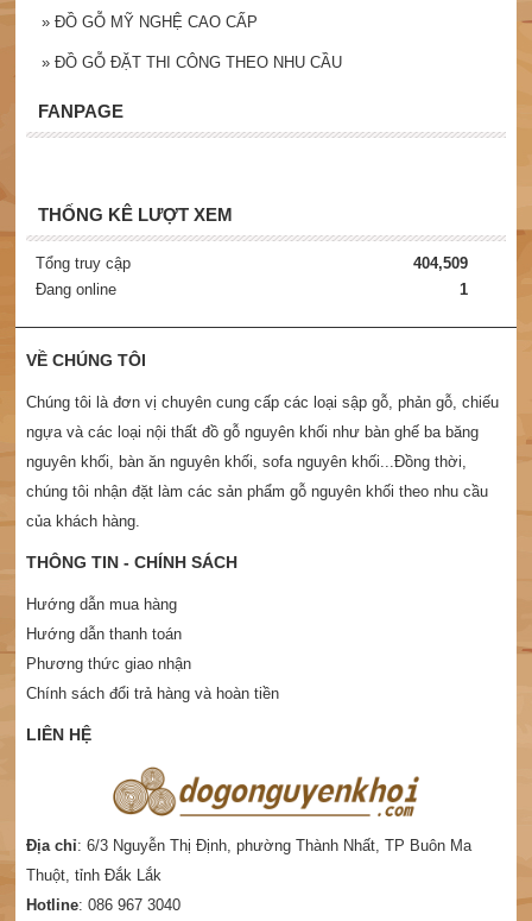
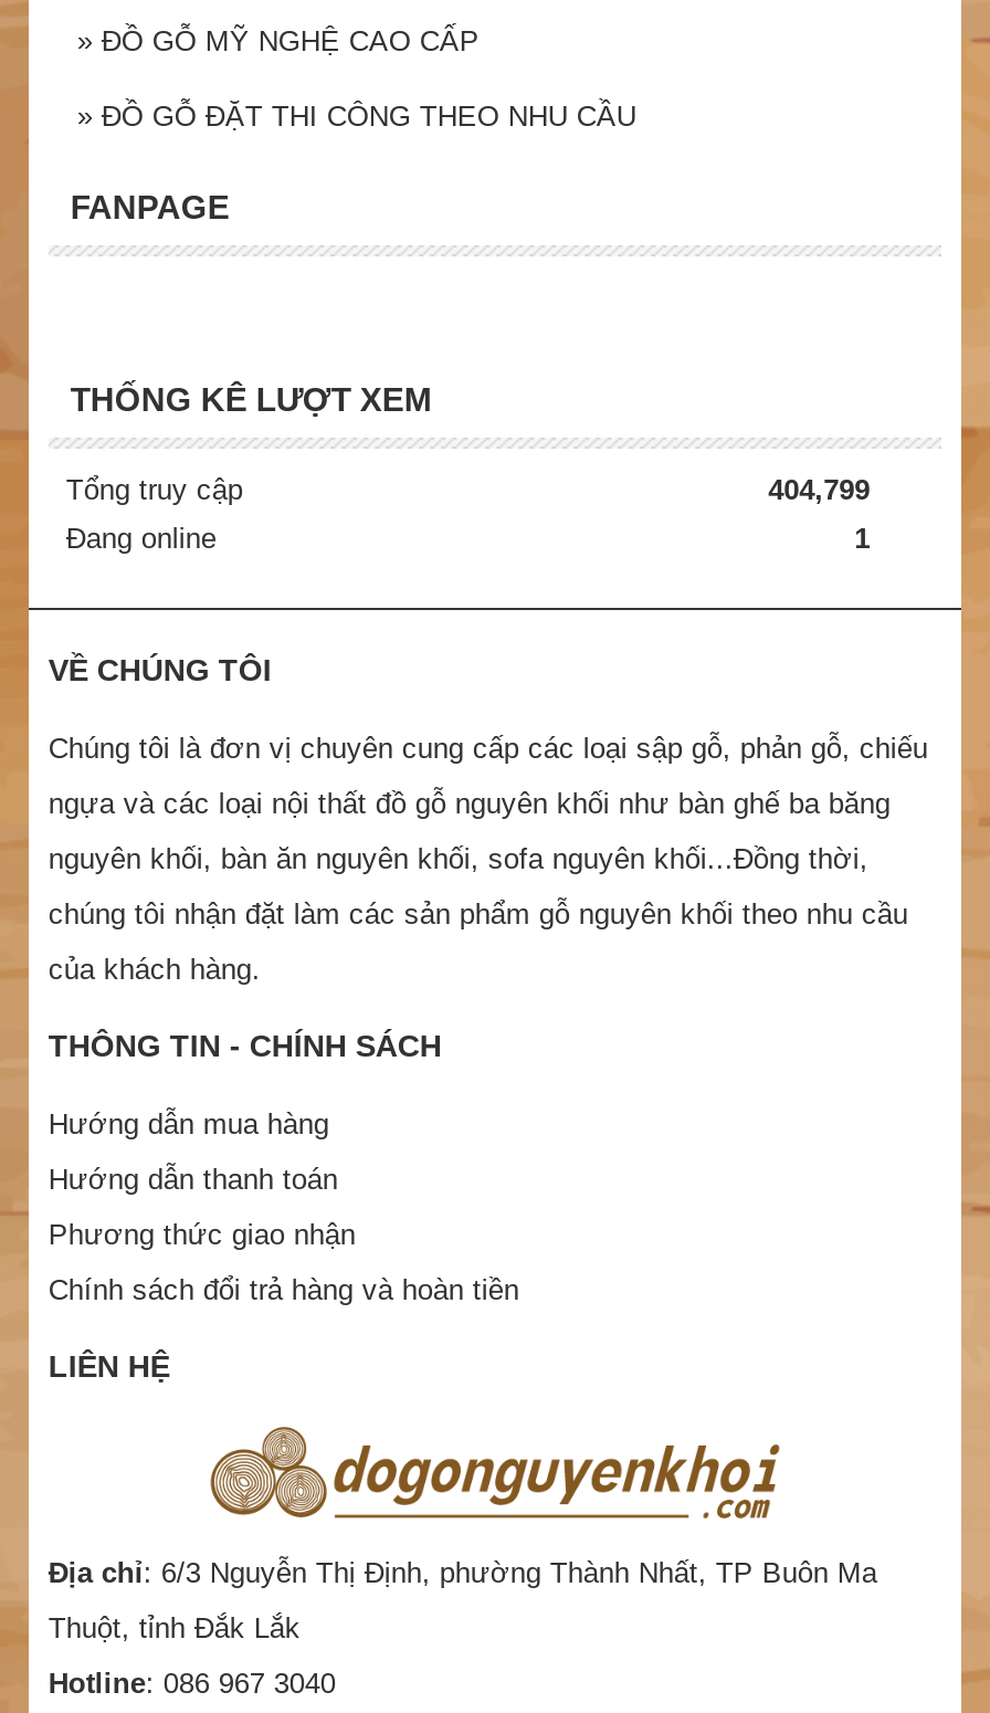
- 404,509
+ 404,799
